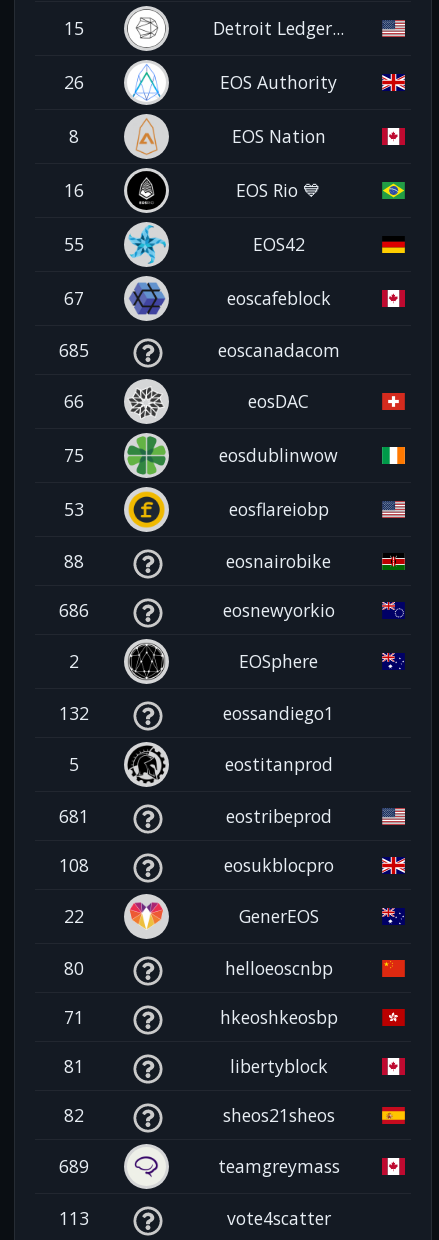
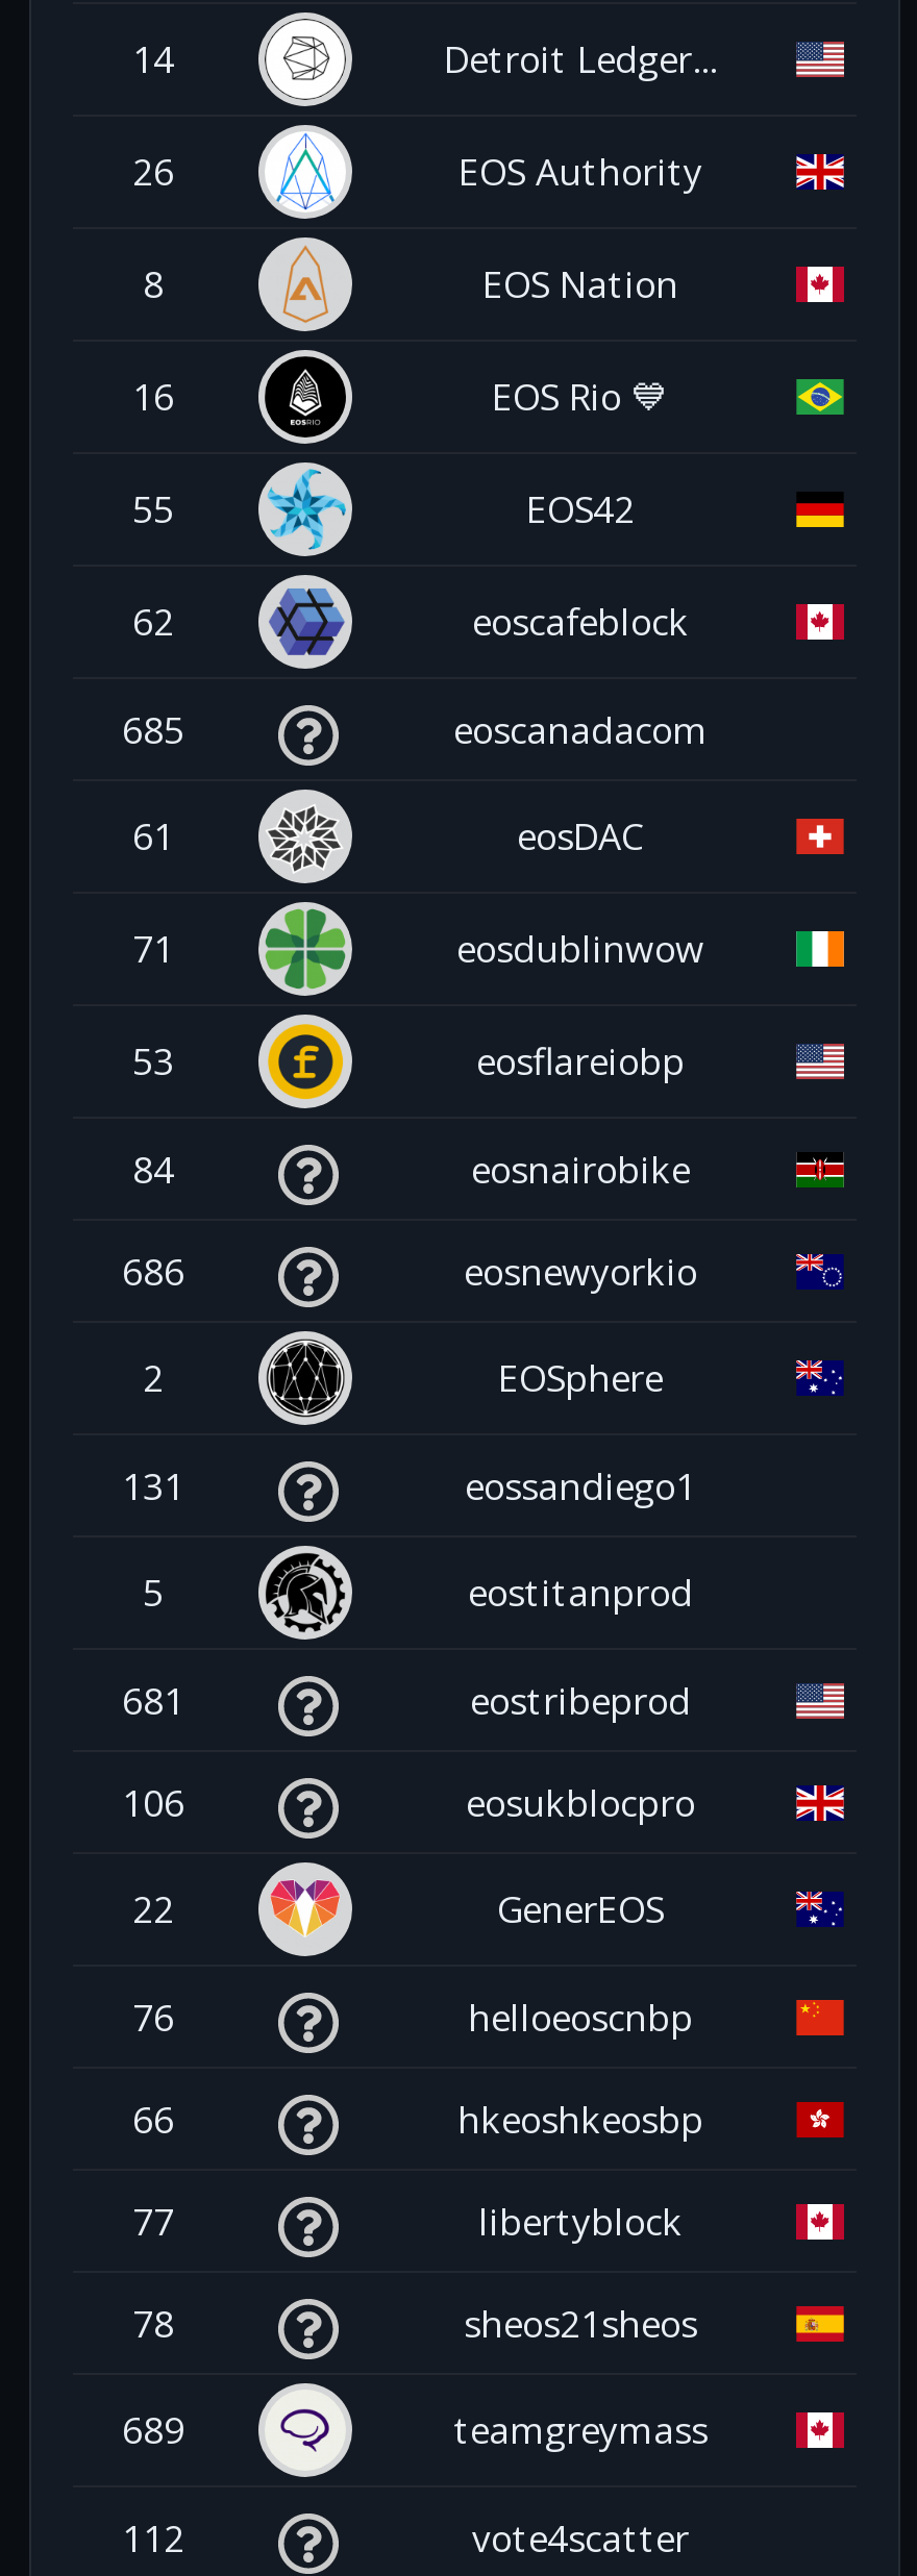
- 15
+ 14

- 67
+ 62

- 66
+ 61

- 75
+ 71

- 88
+ 84

- 132
+ 131

- 108
+ 106

- 80
+ 76

- 71
+ 66

- 81
+ 77

- 82
+ 78

- 113
+ 112
